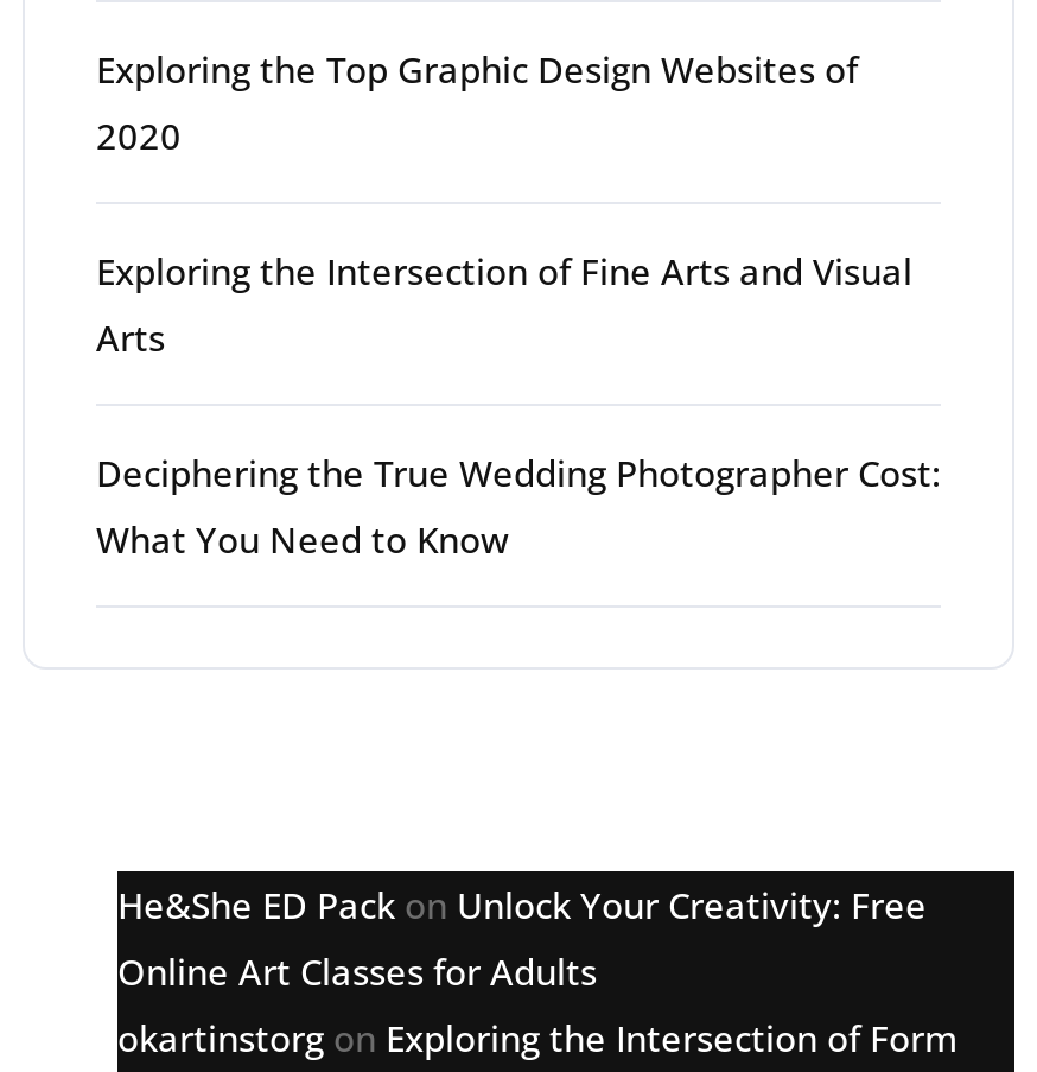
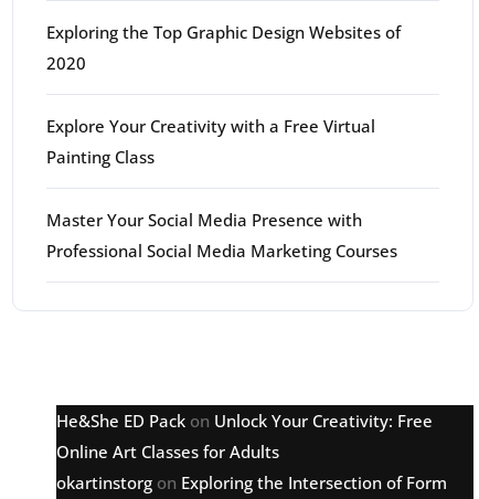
- Exploring the Intersection of Fine Arts and Visual
- Arts
+ Explore Your Creativity with a Free Virtual
+ Painting Class

- Deciphering the True Wedding Photographer Cost:
- What You Need to Know
+ Master Your Social Media Presence with
+ Professional Social Media Marketing Courses
